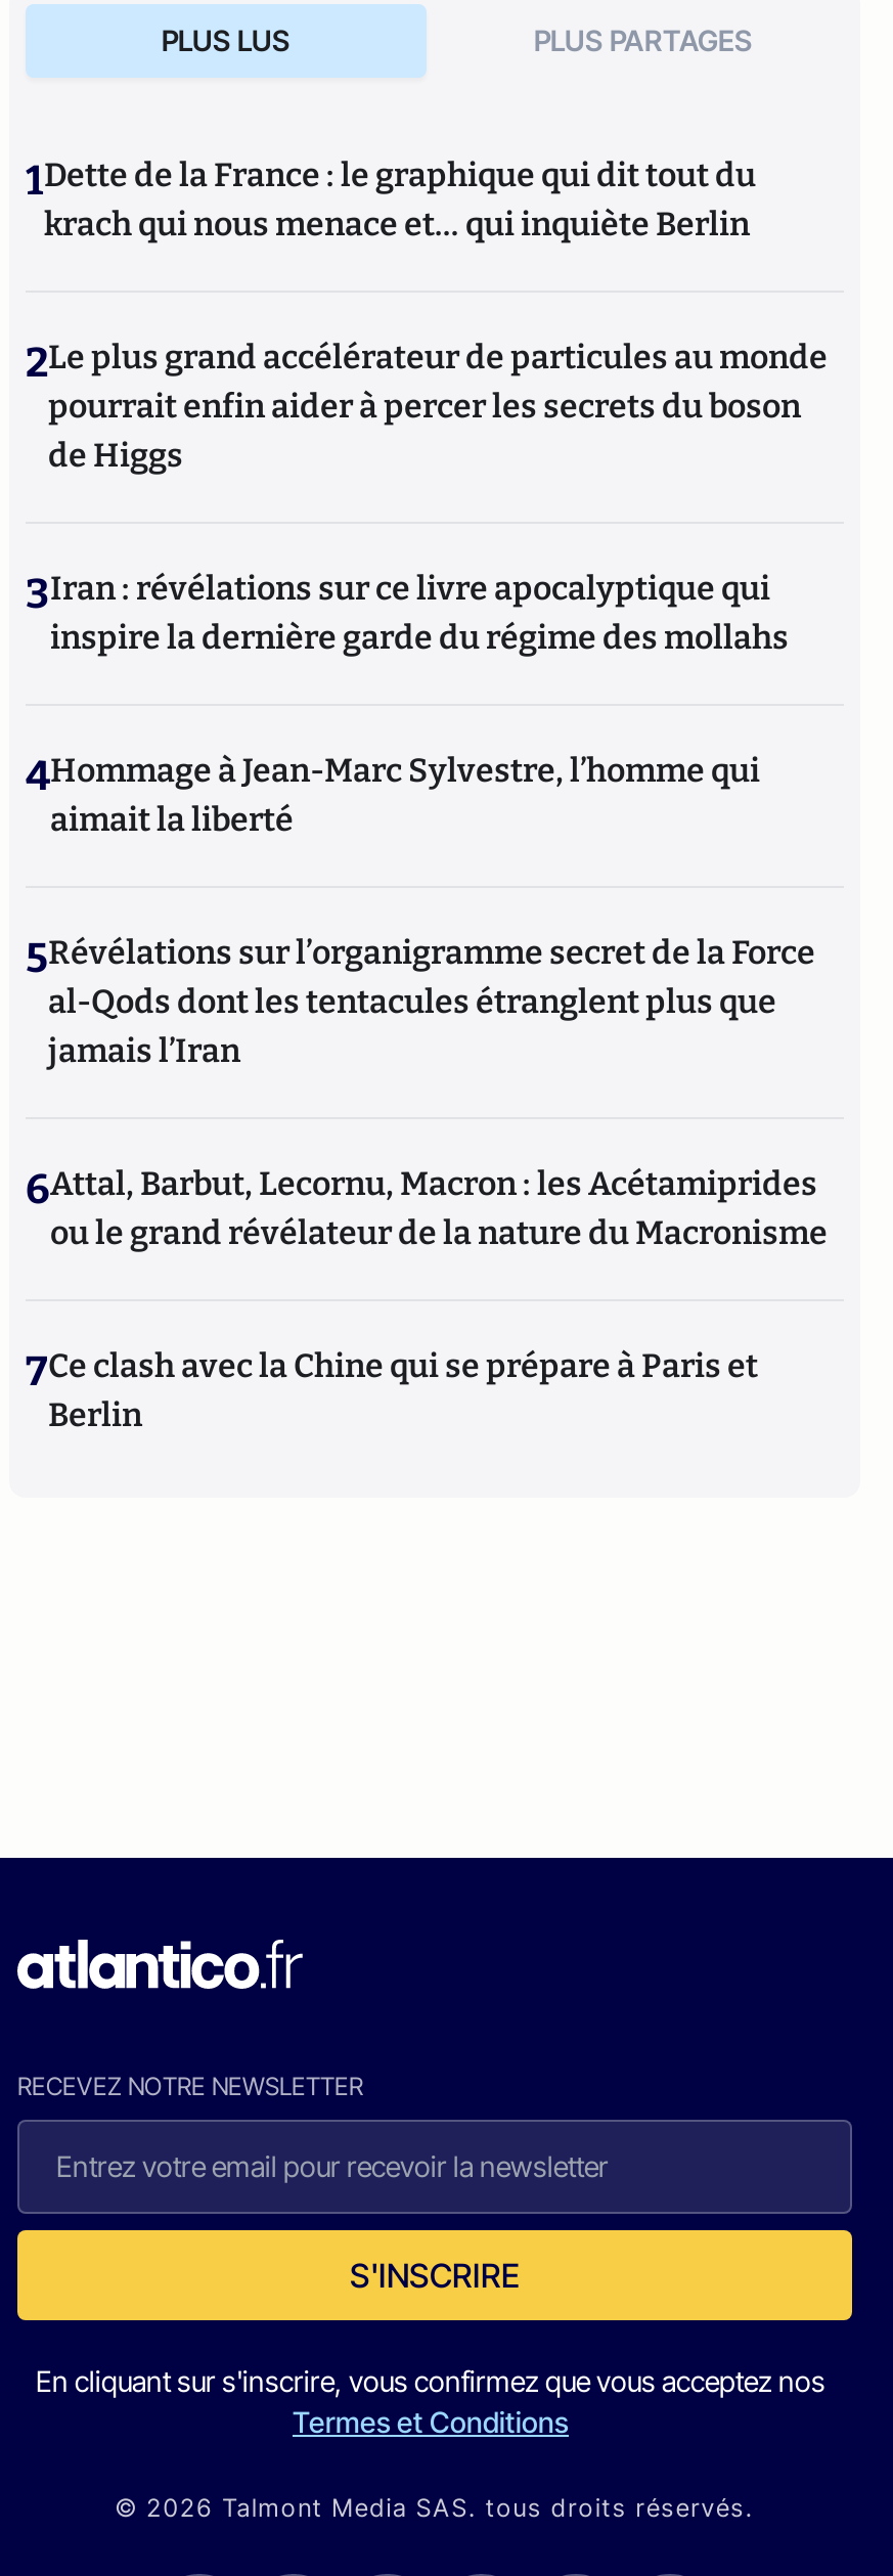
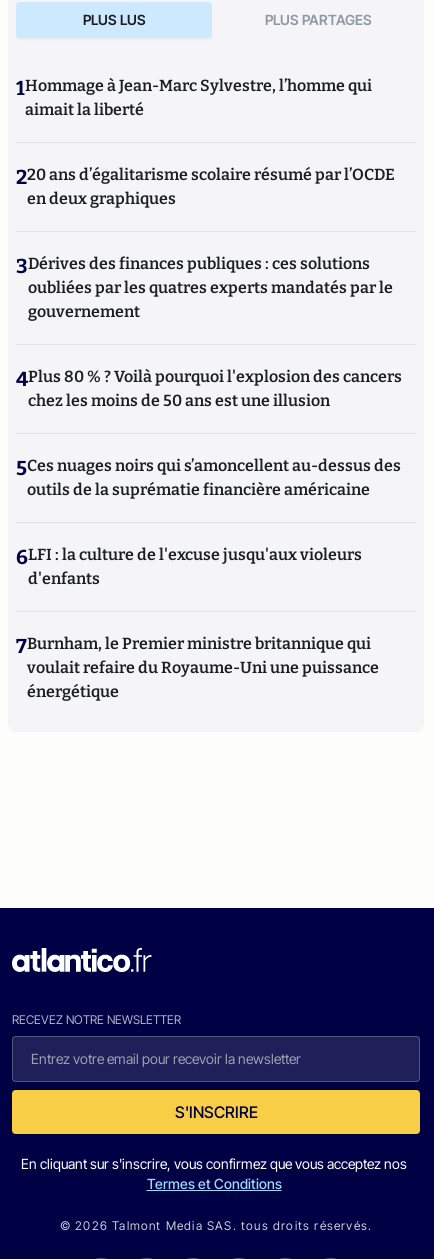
- 1Dette de la France : le graphique qui dit tout du
- krach qui nous menace et… qui inquiète Berlin
- 2Le plus grand accélérateur de particules au monde
- pourrait enfin aider à percer les secrets du boson
- de Higgs
- 3Iran : révélations sur ce livre apocalyptique qui
- inspire la dernière garde du régime des mollahs
- 4Hommage à Jean-Marc Sylvestre, l’homme qui
+ 1Hommage à Jean-Marc Sylvestre, l’homme qui

moved up: aimait la liberté

- 5Révélations sur l’organigramme secret de la Force
- al-Qods dont les tentacules étranglent plus que
- jamais l’Iran
- 6Attal, Barbut, Lecornu, Macron : les Acétamiprides
- ou le grand révélateur de la nature du Macronisme
- 7Ce clash avec la Chine qui se prépare à Paris et
- Berlin
+ 220 ans d’égalitarisme scolaire résumé par l’OCDE
+ en deux graphiques
+ 3Dérives des finances publiques : ces solutions
+ oubliées par les quatres experts mandatés par le
+ gouvernement
+ 4Plus 80 % ? Voilà pourquoi l'explosion des cancers
+ chez les moins de 50 ans est une illusion
+ 5Ces nuages noirs qui s’amoncellent au-dessus des
+ outils de la suprématie financière américaine
+ 6LFI : la culture de l'excuse jusqu'aux violeurs
+ d'enfants
+ 7Burnham, le Premier ministre britannique qui
+ voulait refaire du Royaume-Uni une puissance
+ énergétique
